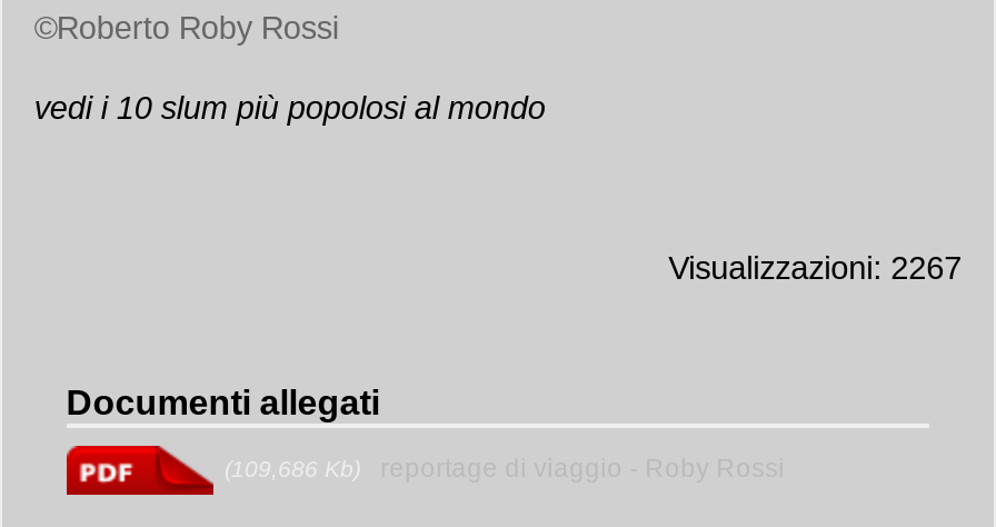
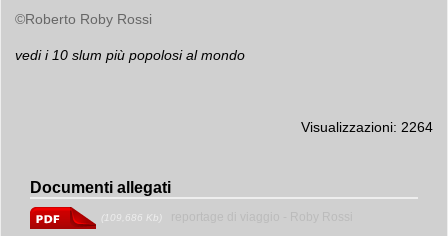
- Visualizzazioni: 2267
+ Visualizzazioni: 2264
